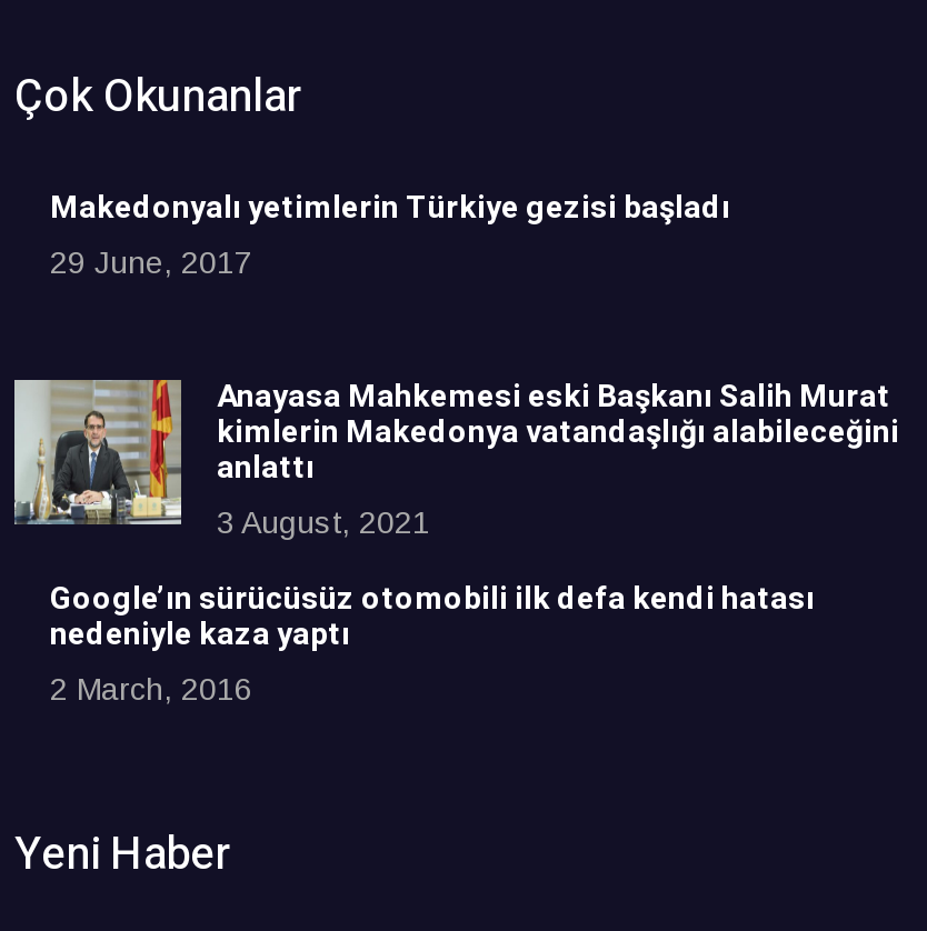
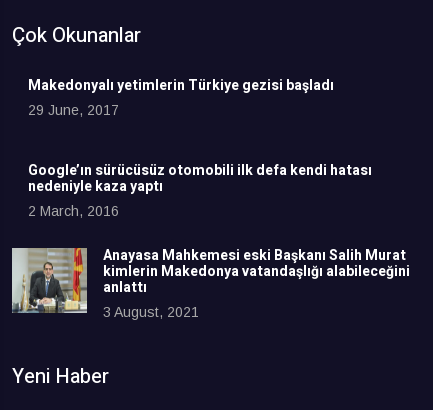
moved down: [image] | Anayasa Mahkemesi eski Başkanı Salih Murat | kimlerin Makedonya vatandaşlığı alabileceğini | anlattı | 3 August, 2021

moved up: Google’ın sürücüsüz otomobili ilk defa kendi hatası | nedeniyle kaza yaptı | 2 March, 2016
